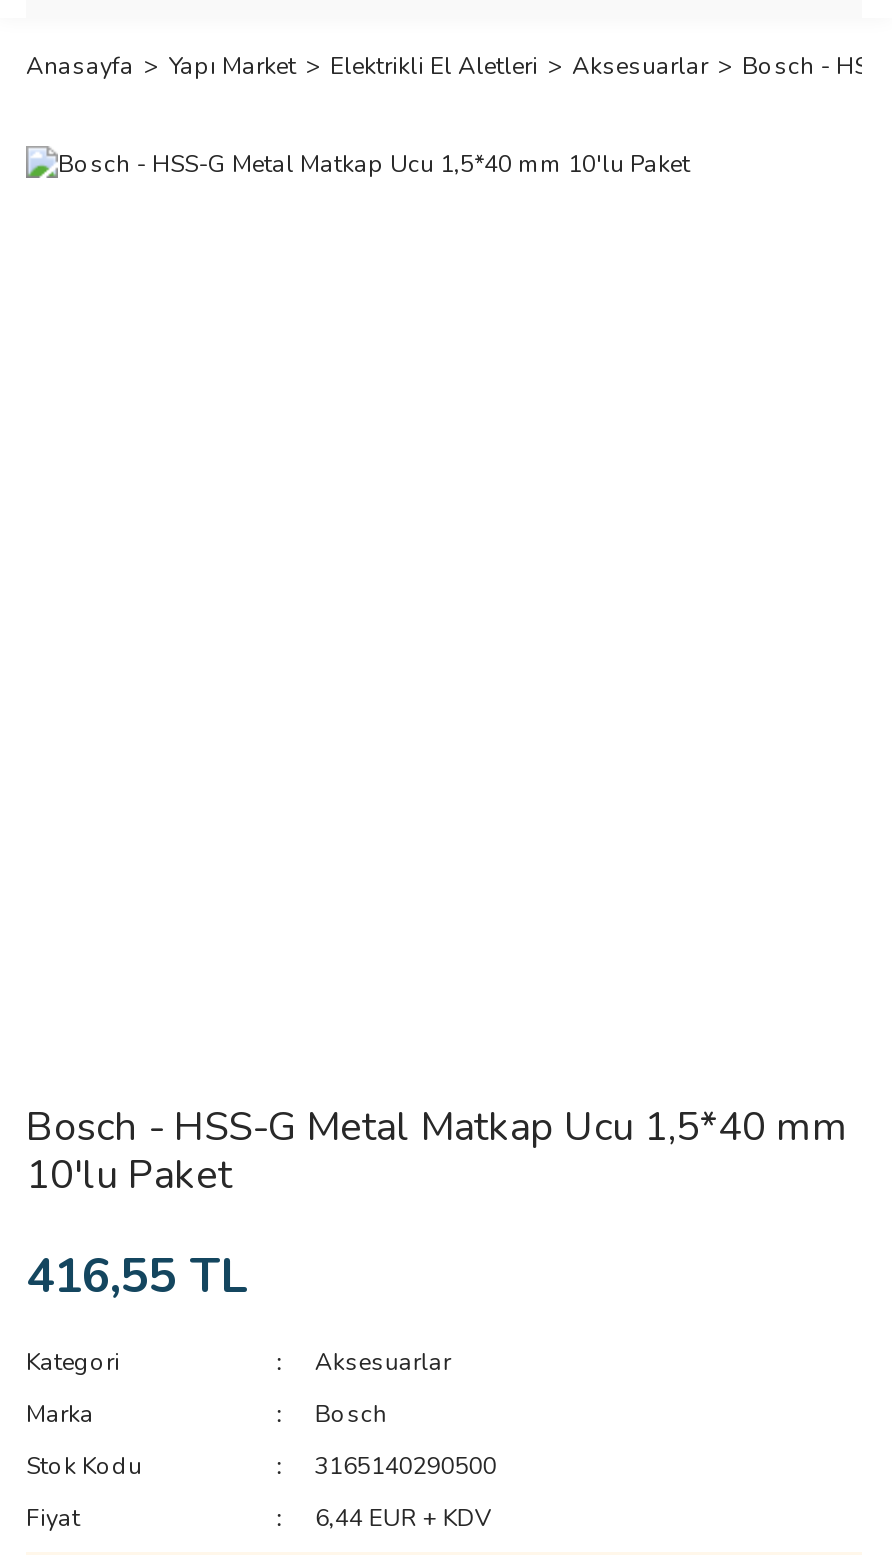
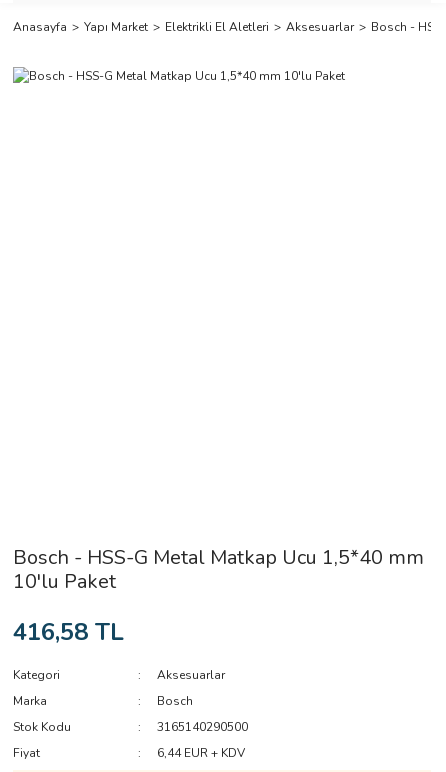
- 416,55 TL
+ 416,58 TL
